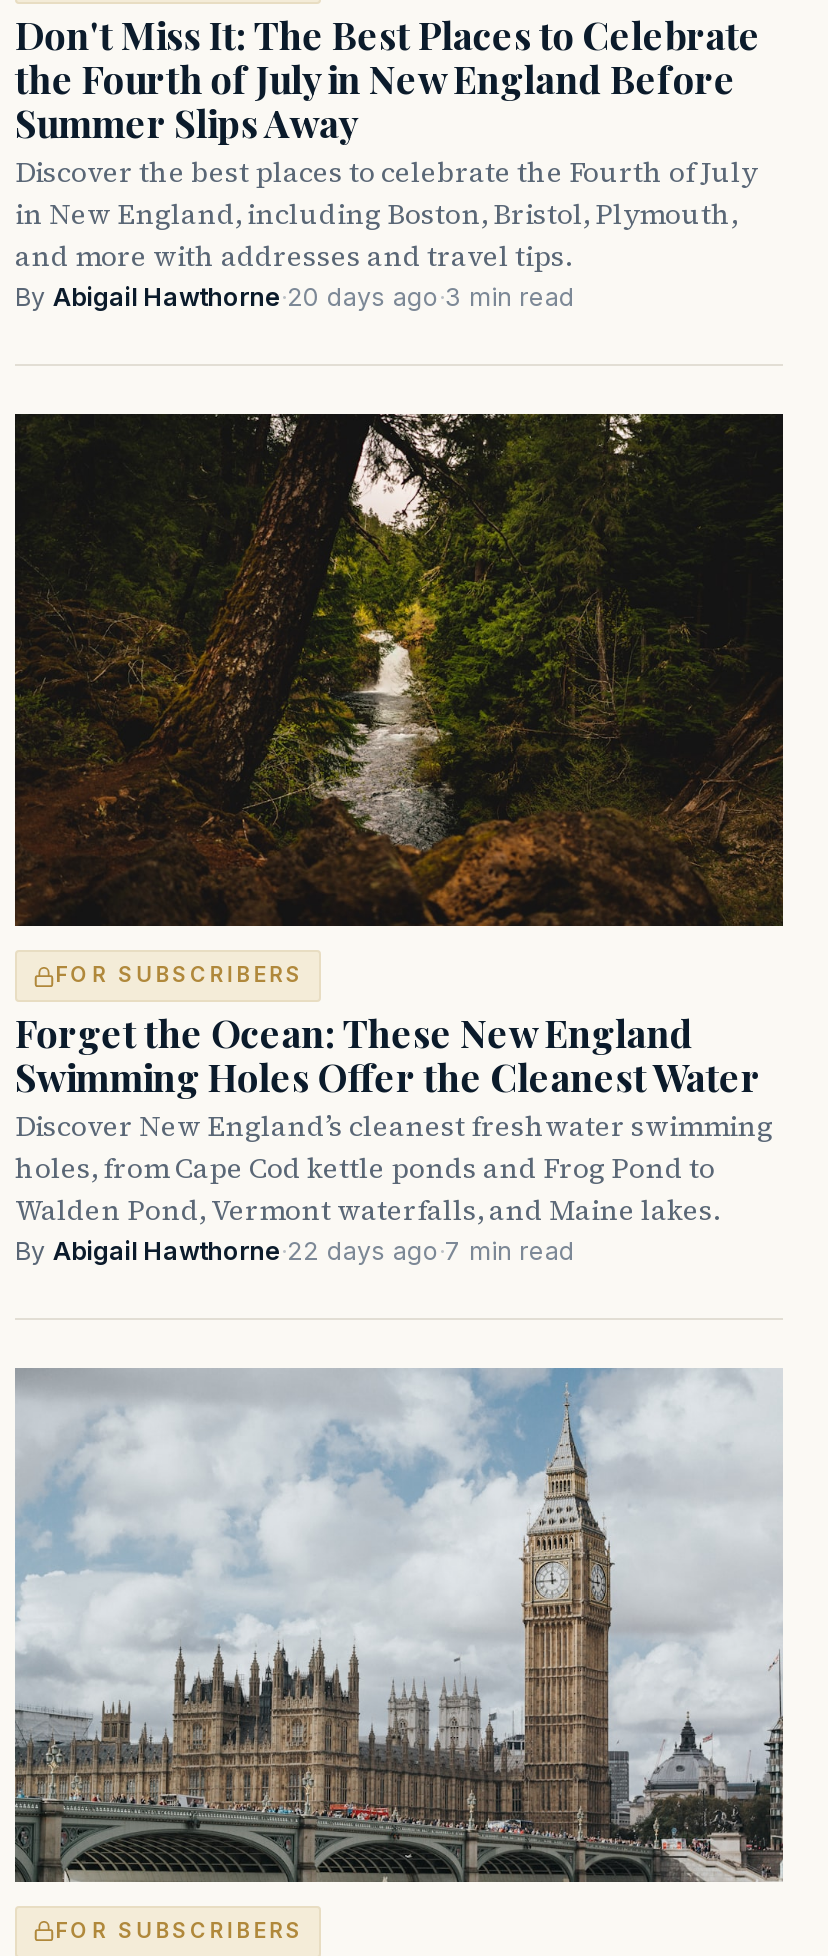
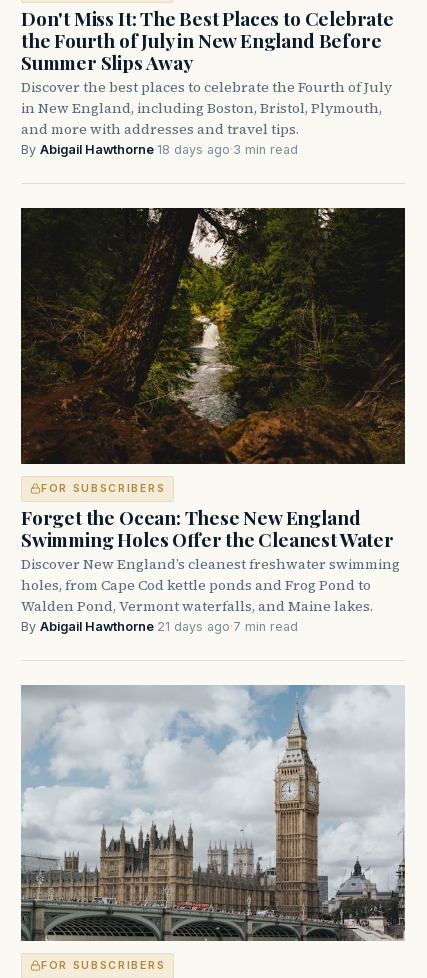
- By Abigail Hawthorne · 20 days ago · 3 min read
+ By Abigail Hawthorne · 18 days ago · 3 min read

- By Abigail Hawthorne · 22 days ago · 7 min read
+ By Abigail Hawthorne · 21 days ago · 7 min read
